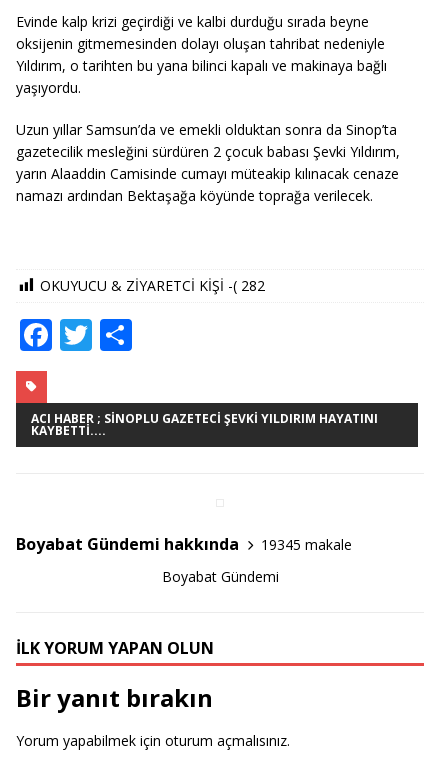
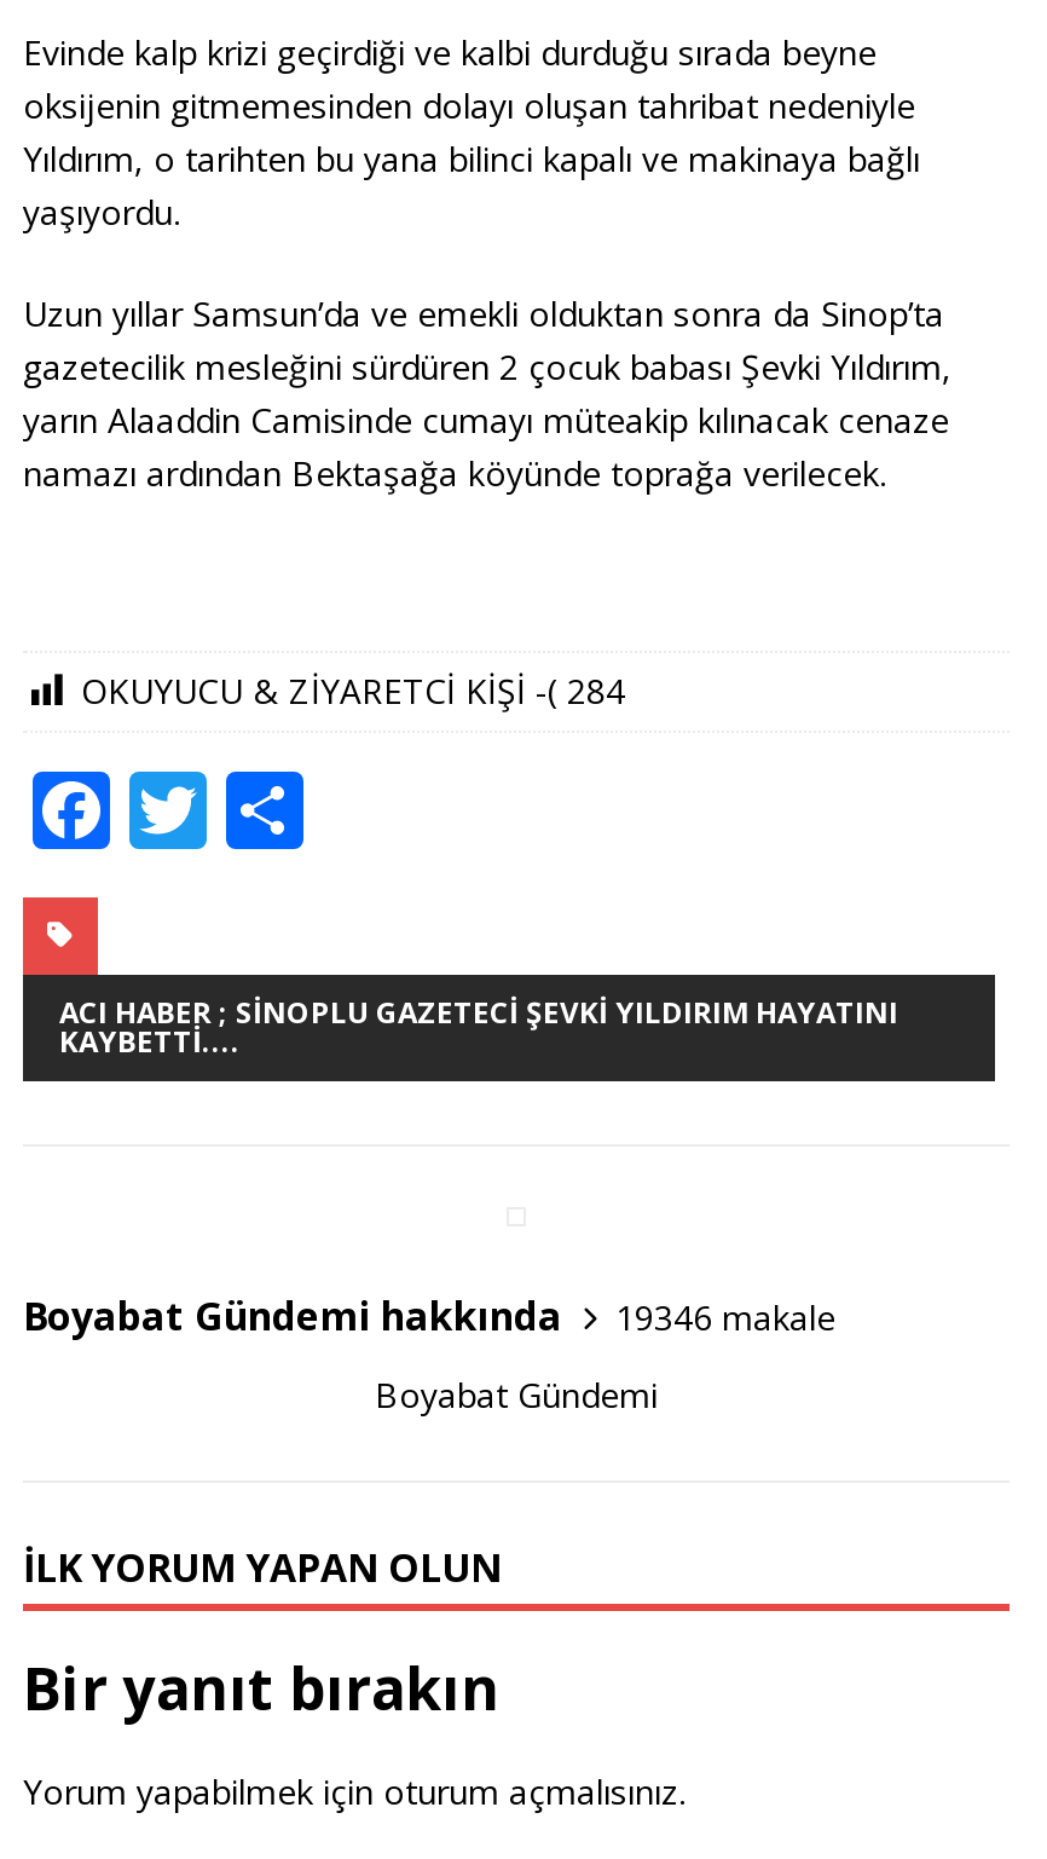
- OKUYUCU & ZİYARETCİ KİŞİ -( 282
+ OKUYUCU & ZİYARETCİ KİŞİ -( 284

- 19345 makale
+ 19346 makale
